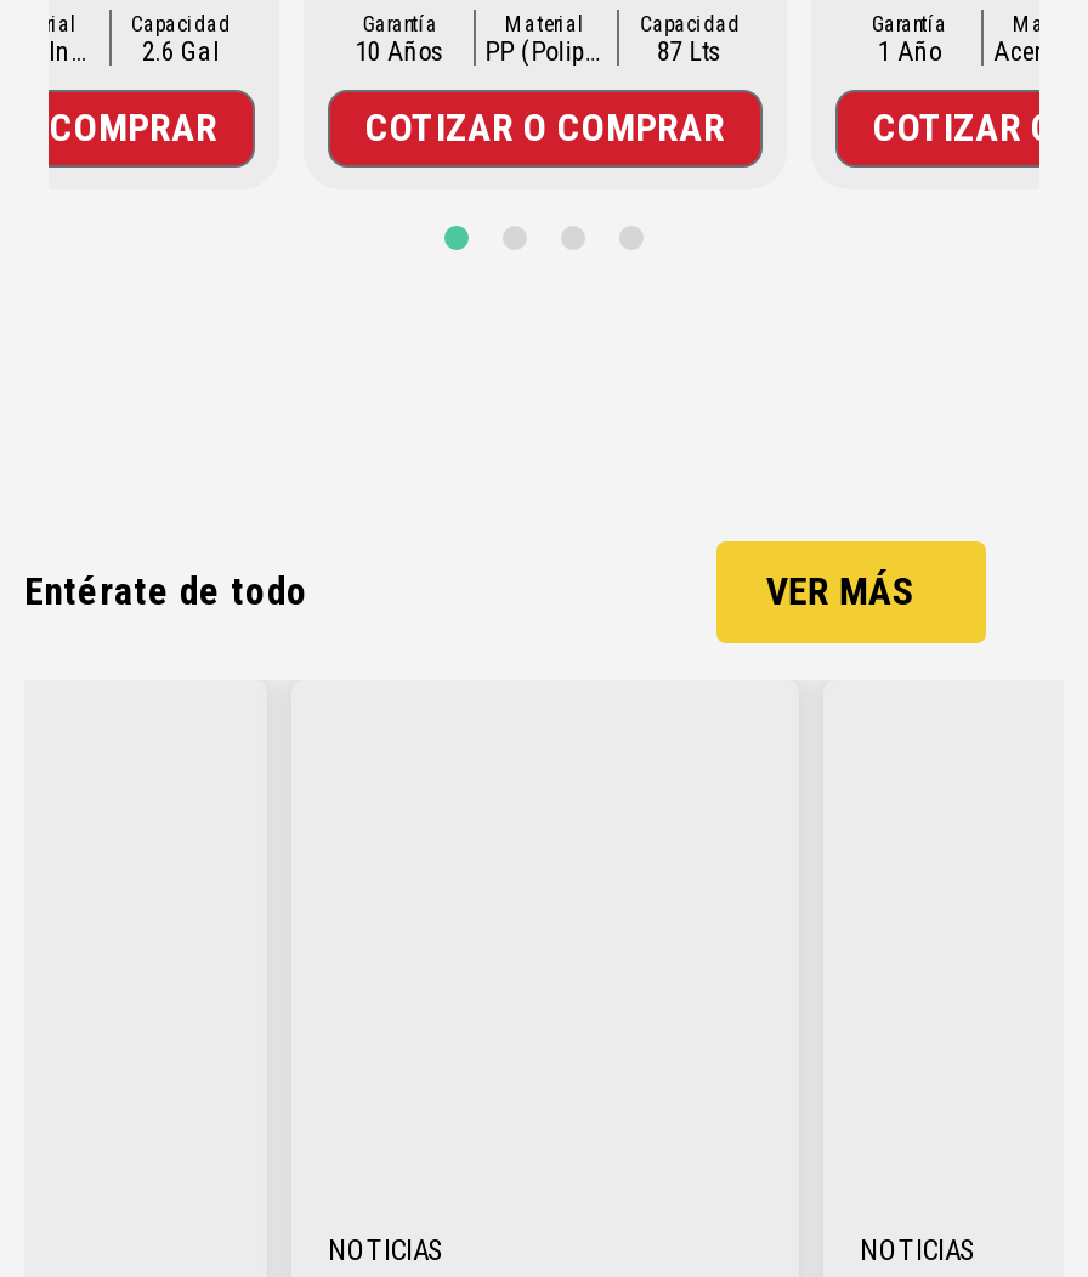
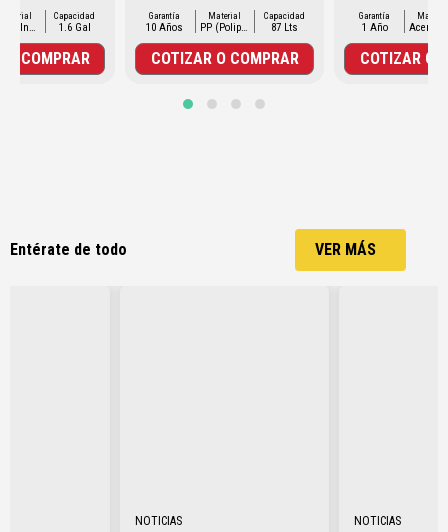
- 2.6 Gal
+ 1.6 Gal
